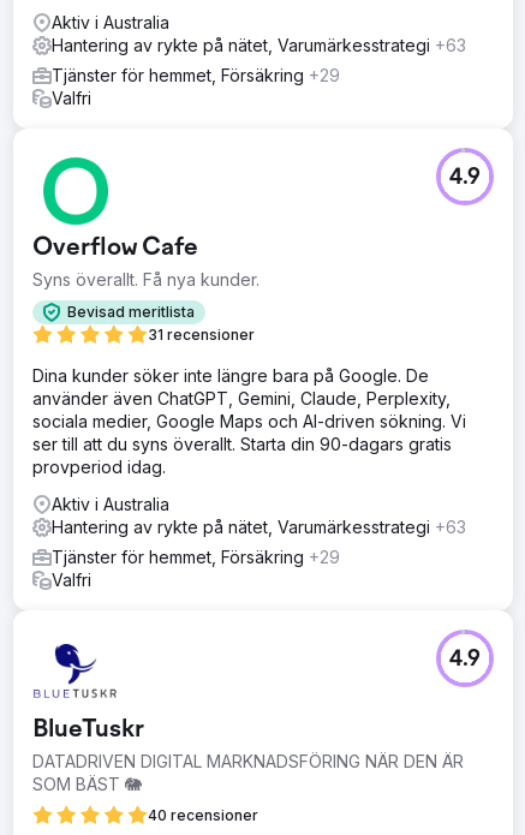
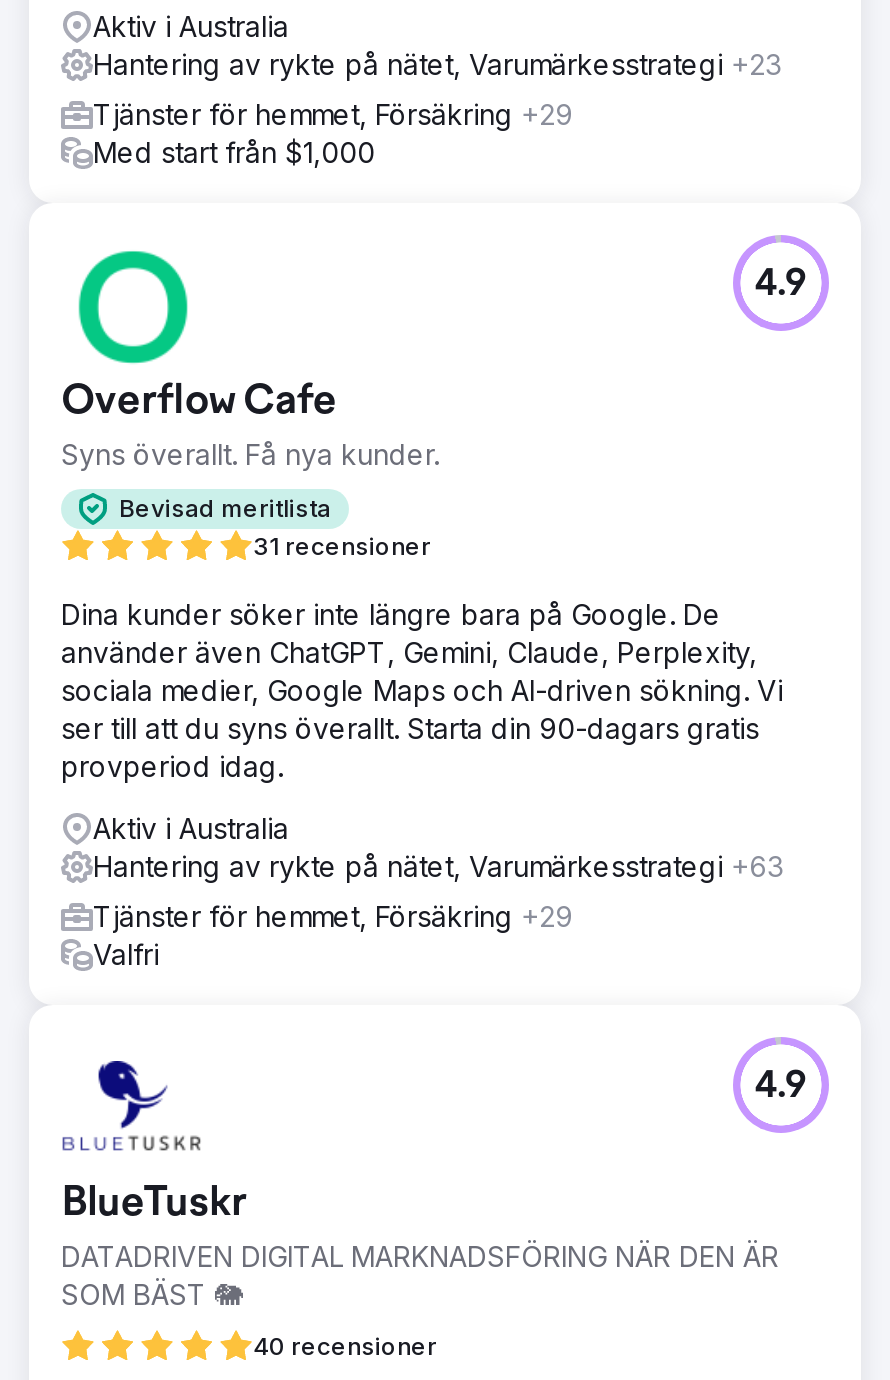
- Hantering av rykte på nätet, Varumärkesstrategi +63
+ Hantering av rykte på nätet, Varumärkesstrategi +23

- Valfri
+ Med start från $1,000
